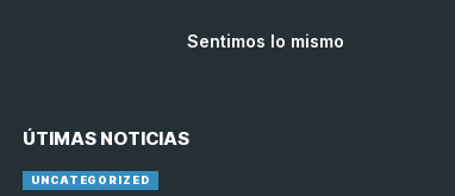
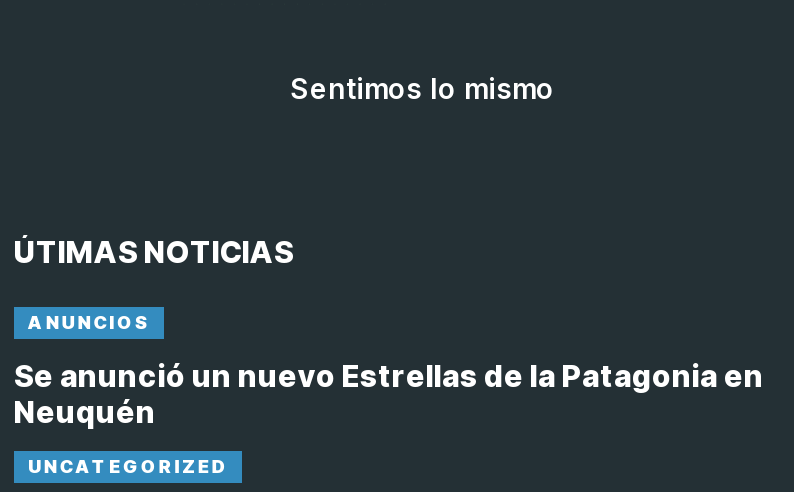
+ ANUNCIOS
+ Se anunció un nuevo Estrellas de la Patagonia en
+ Neuquén
